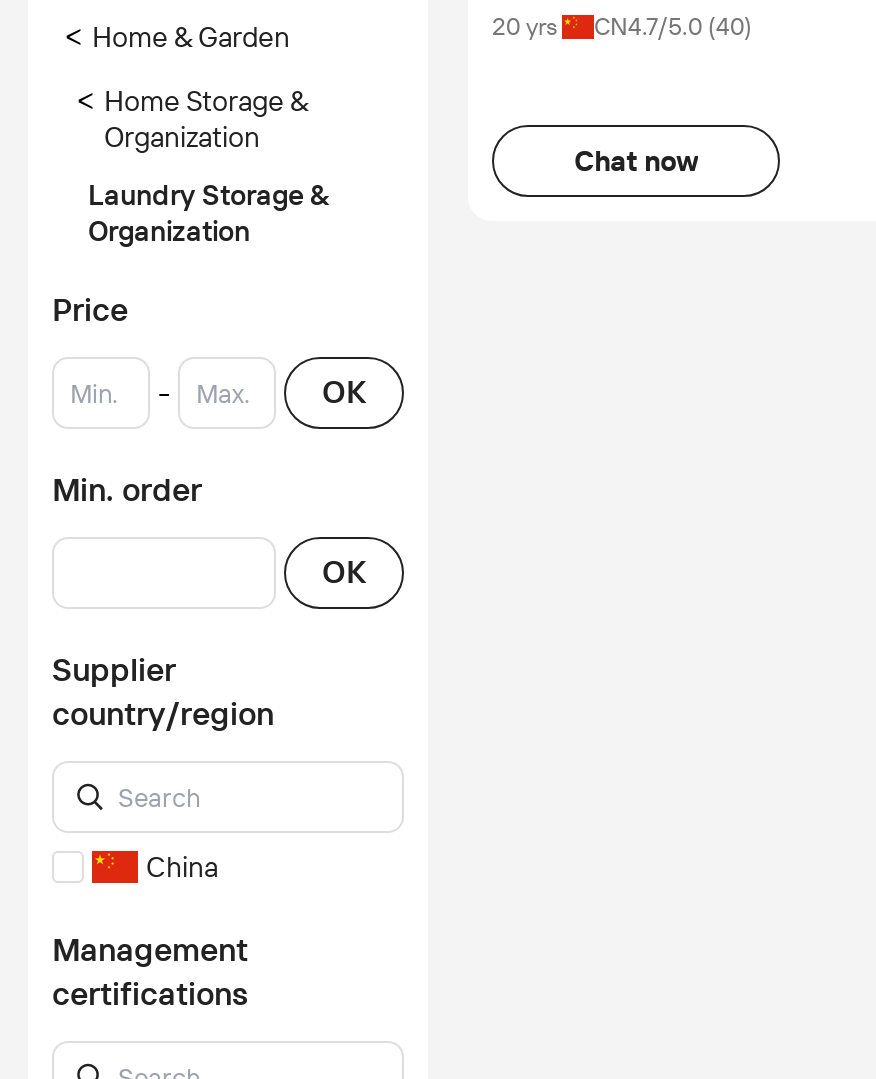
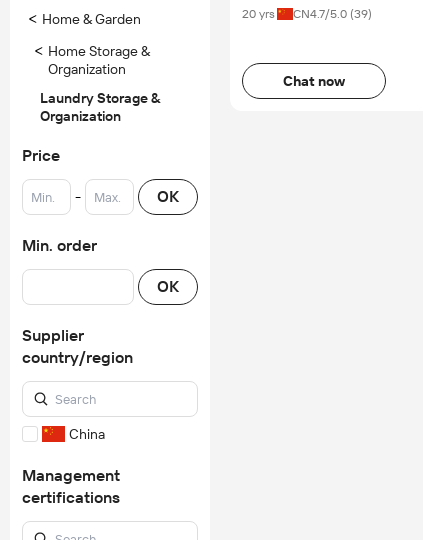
- 20 yrs CN4.7/5.0 (40)
+ 20 yrs CN4.7/5.0 (39)
